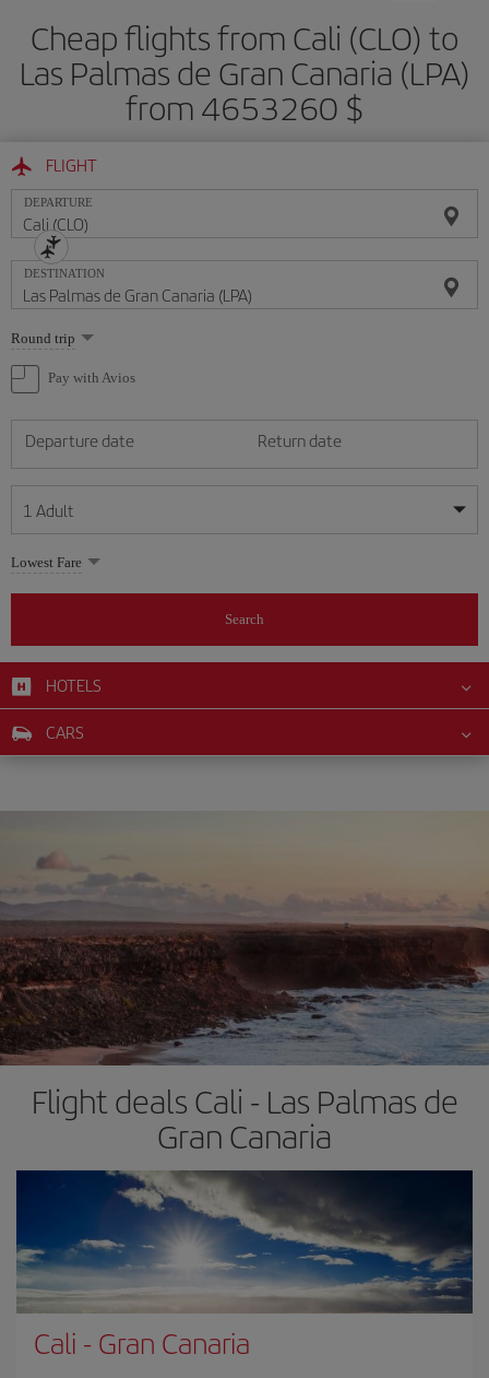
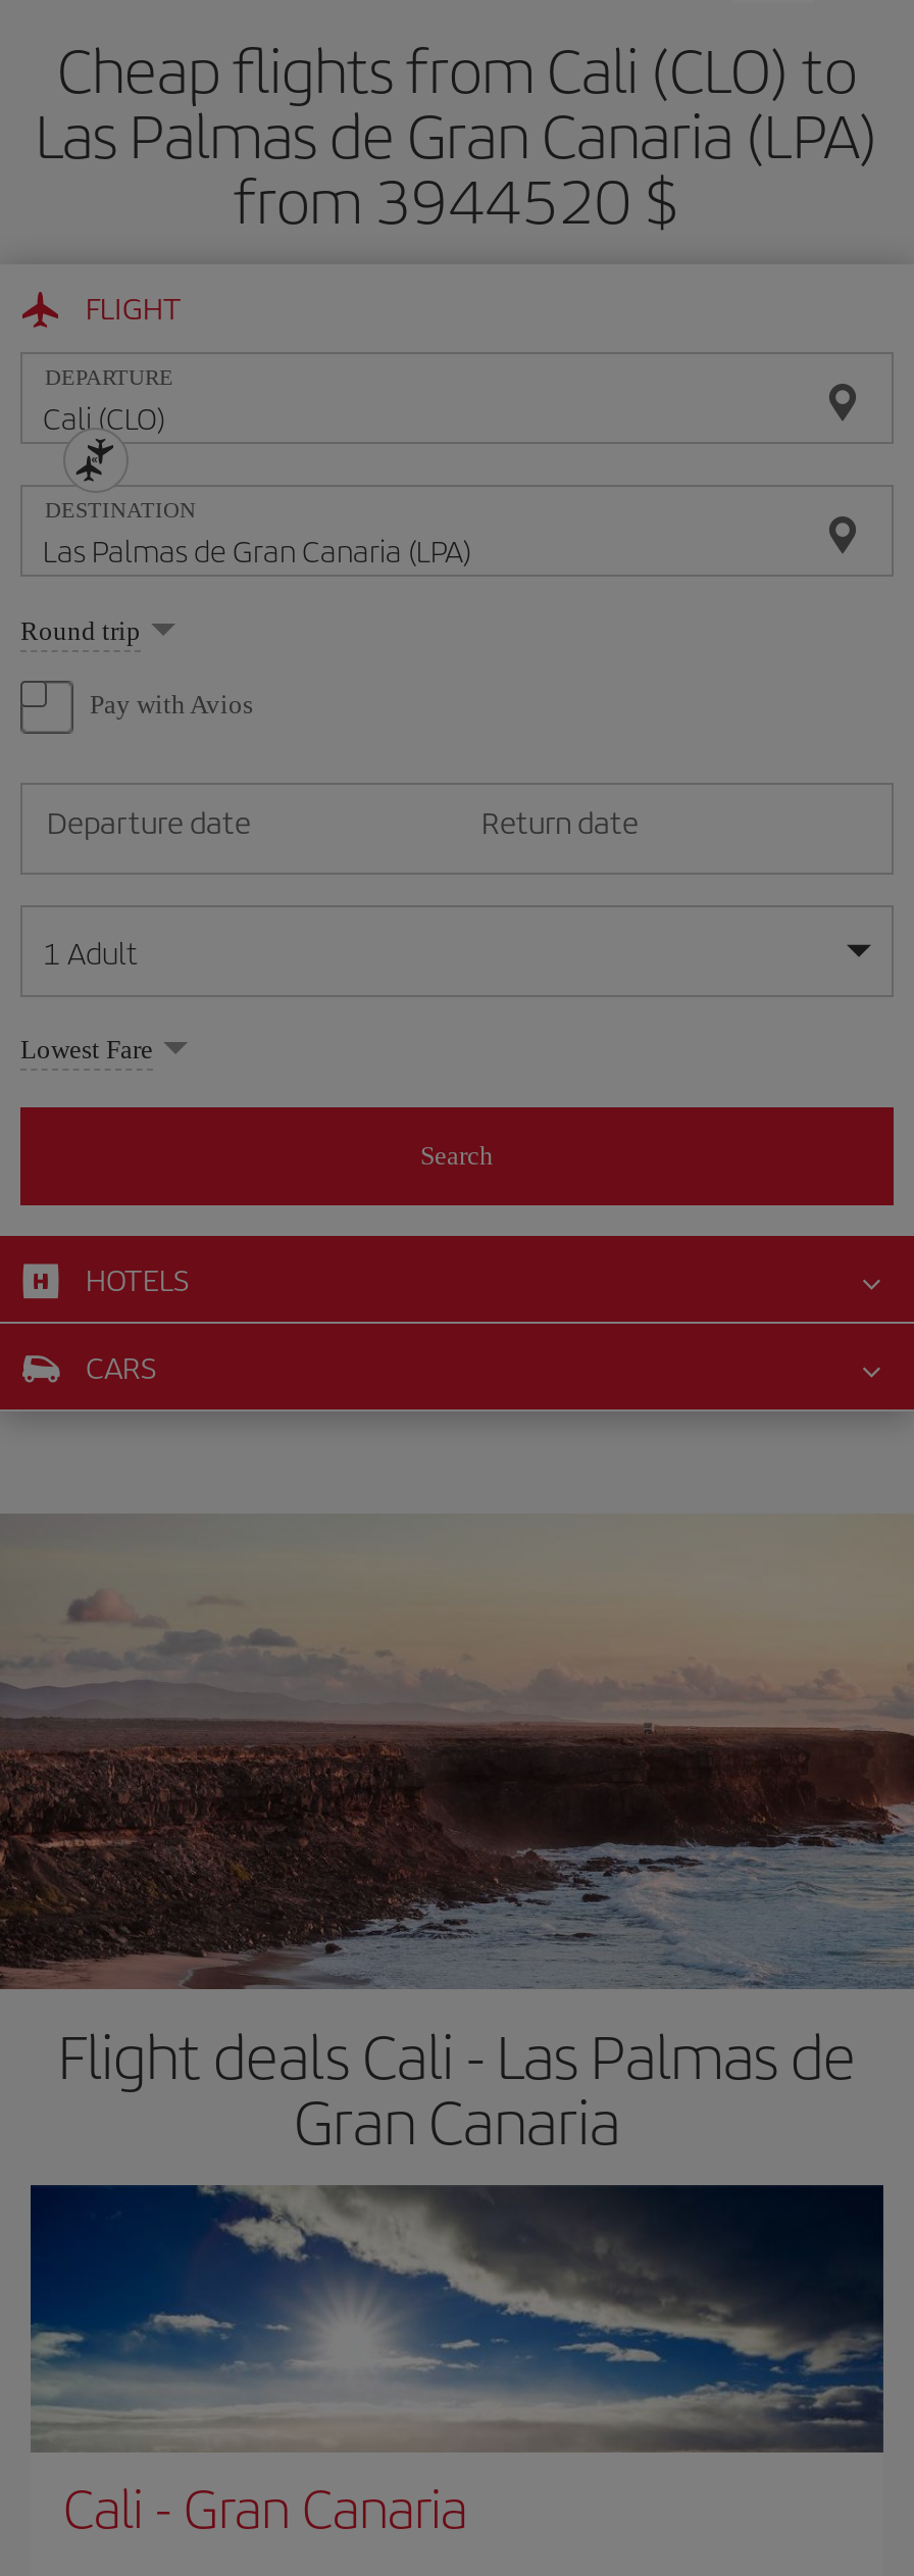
- from 4653260 $
+ from 3944520 $
